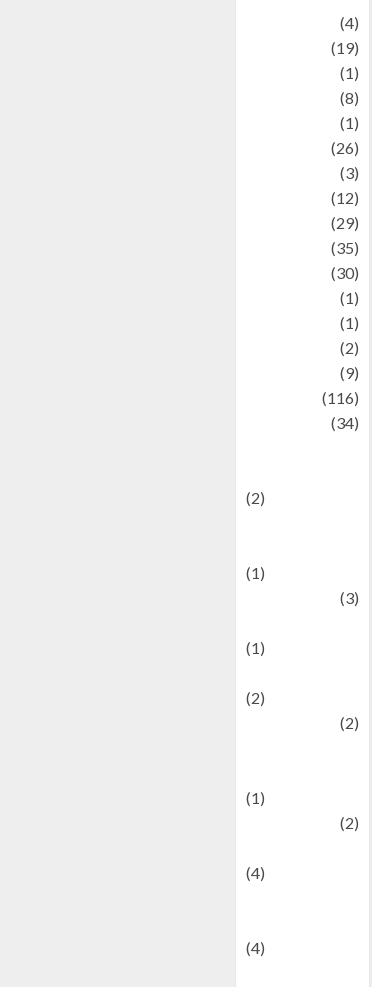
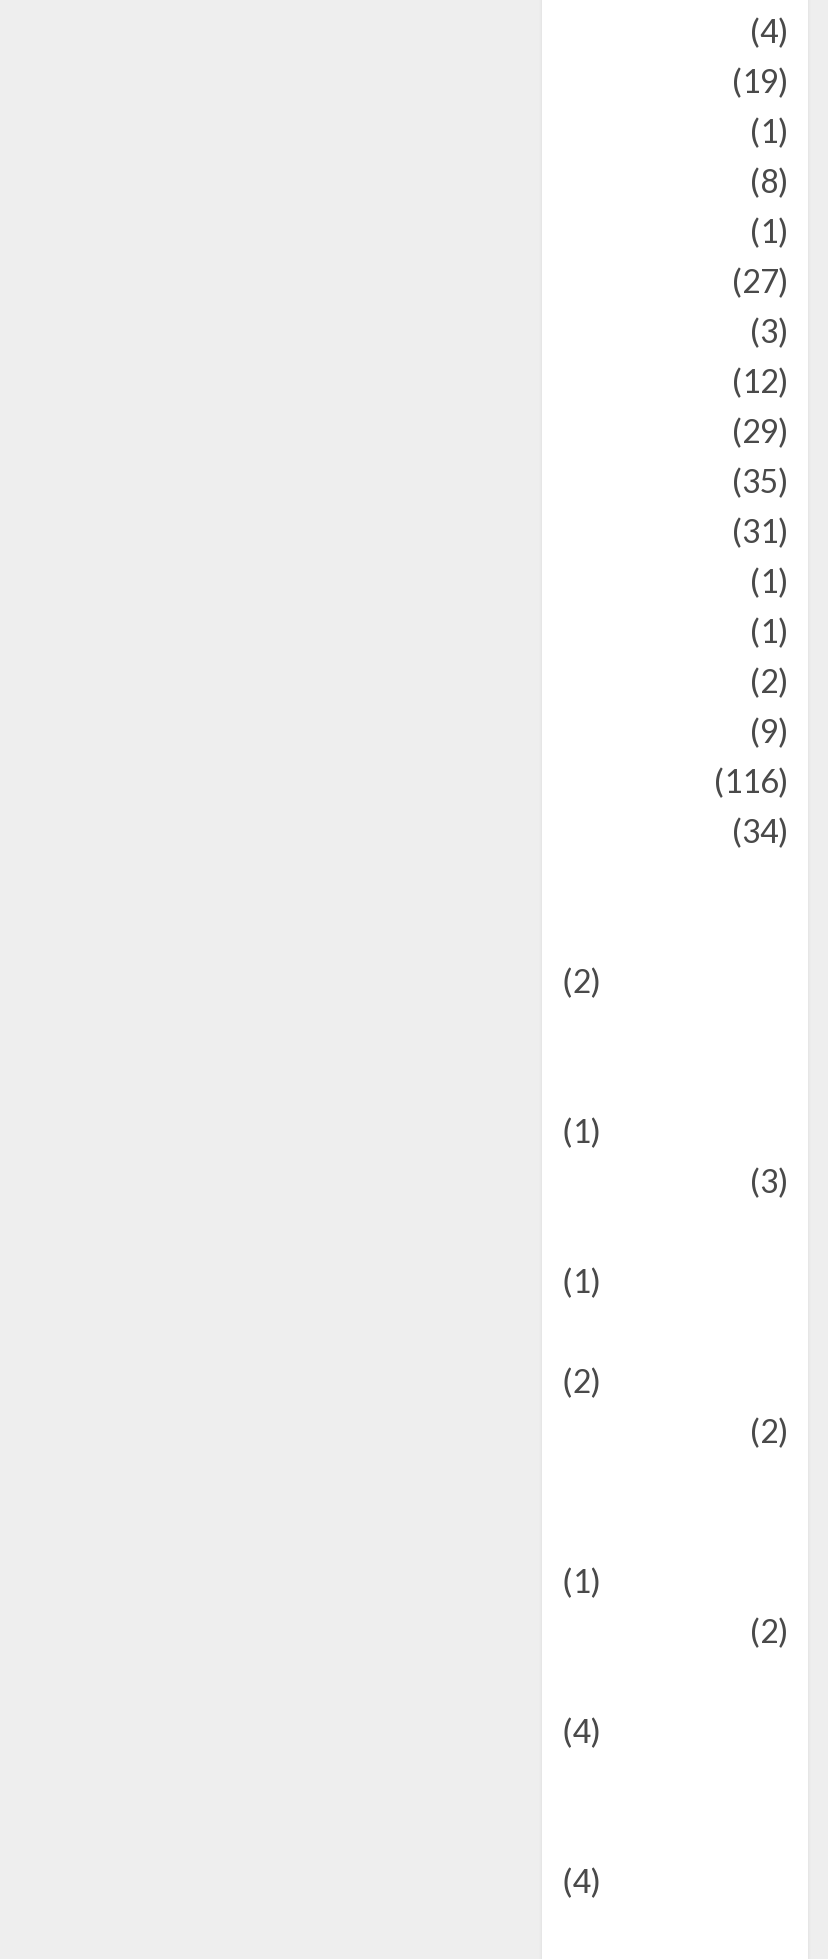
- (26)
+ (27)

- (30)
+ (31)
